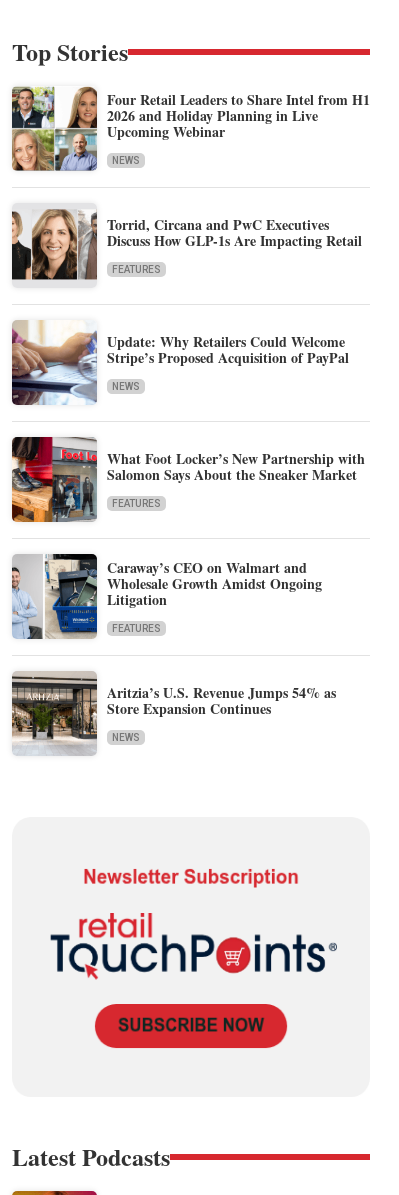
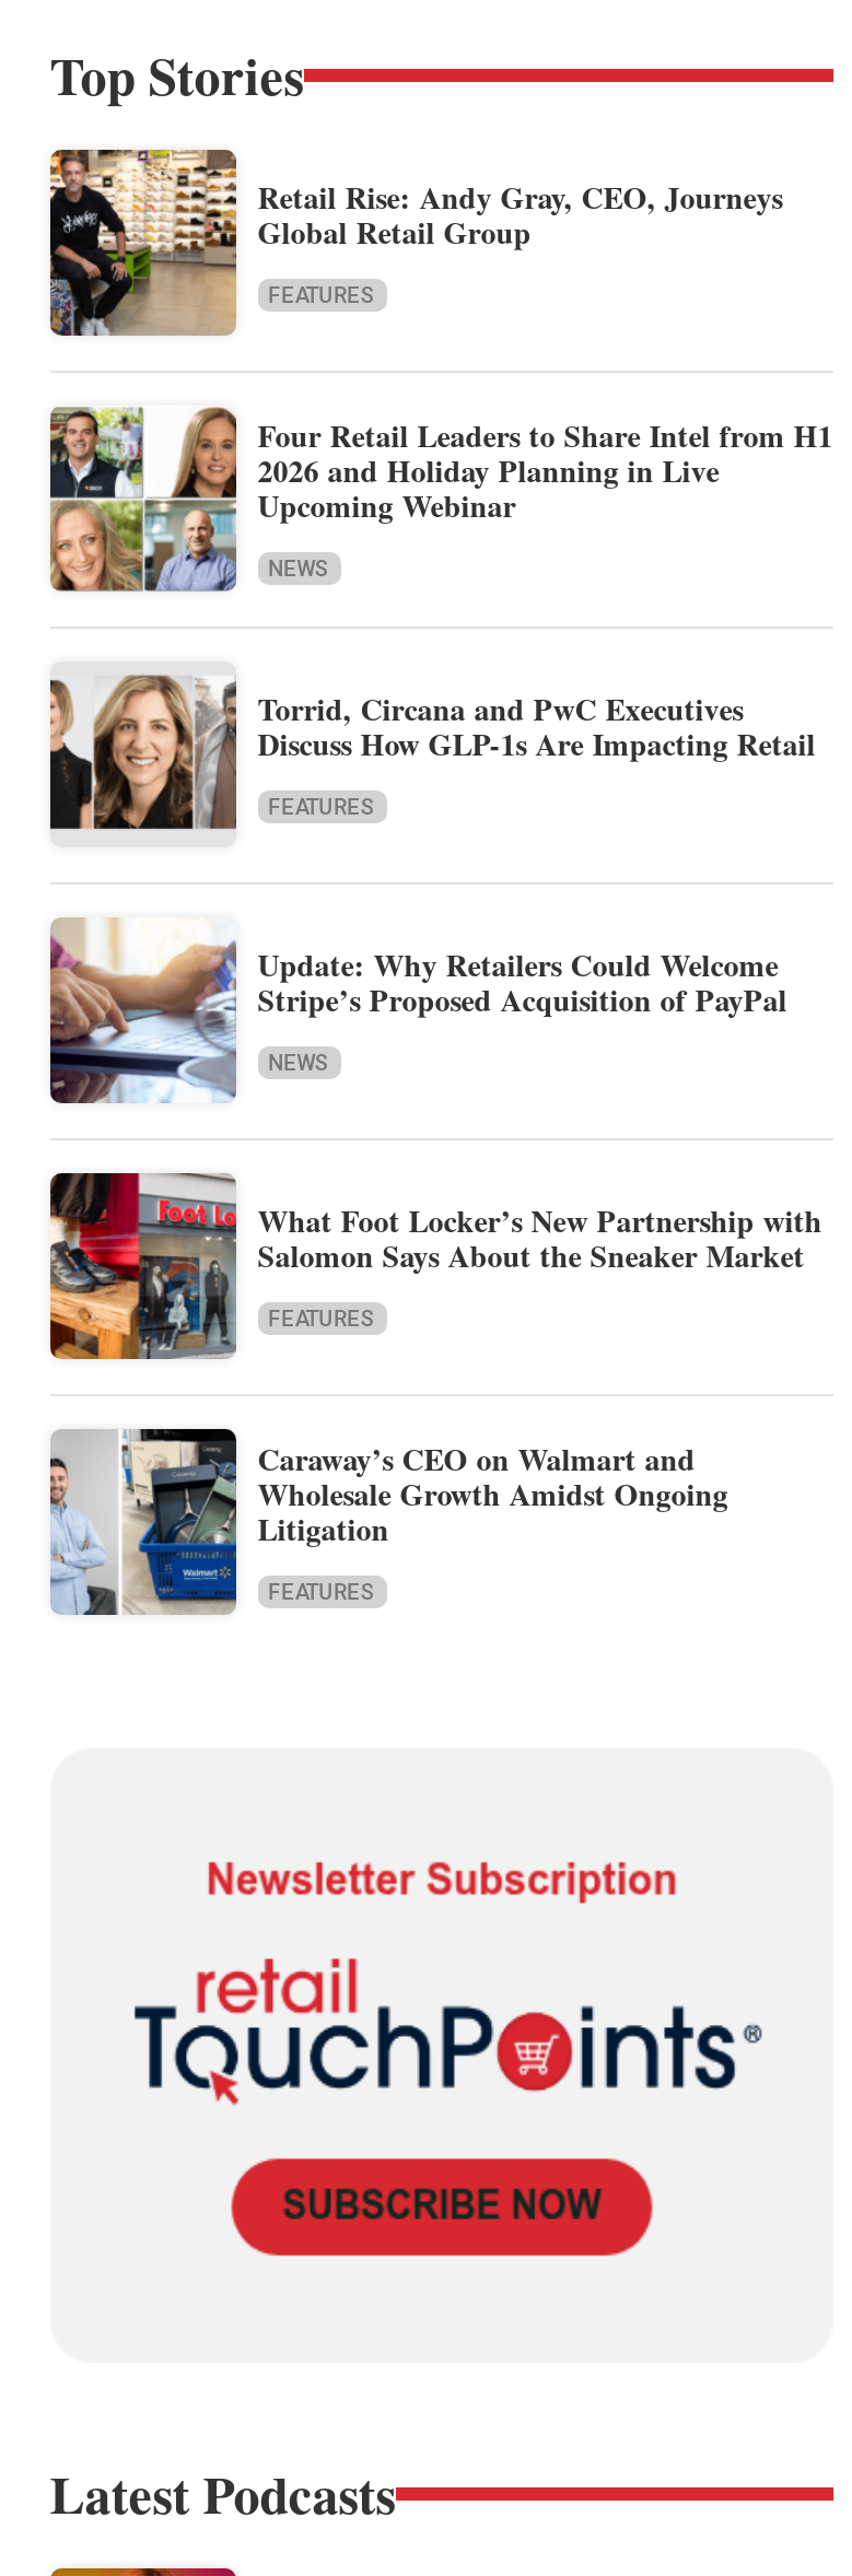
+ [image]
+ Retail Rise: Andy Gray, CEO, Journeys
+ Global Retail Group
+ FEATURES

moved down: [image] | Four Retail Leaders to Share Intel from H1 | 2026 and Holiday Planning in Live | ... | Litigation | FEATURES

- [image]
- Aritzia’s U.S. Revenue Jumps 54% as
- Store Expansion Continues
- NEWS
